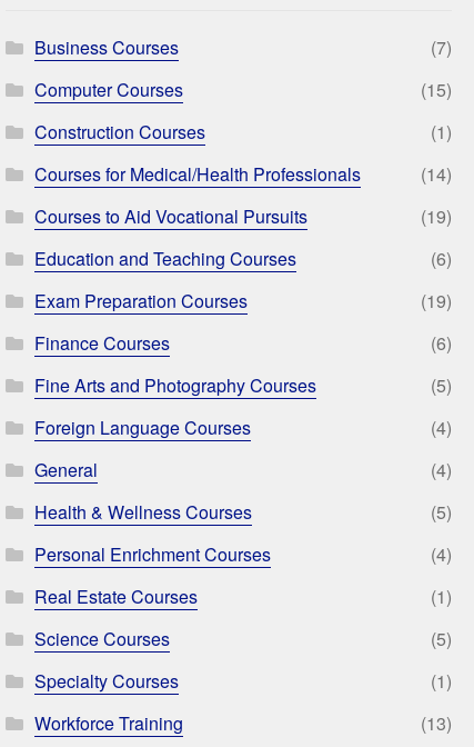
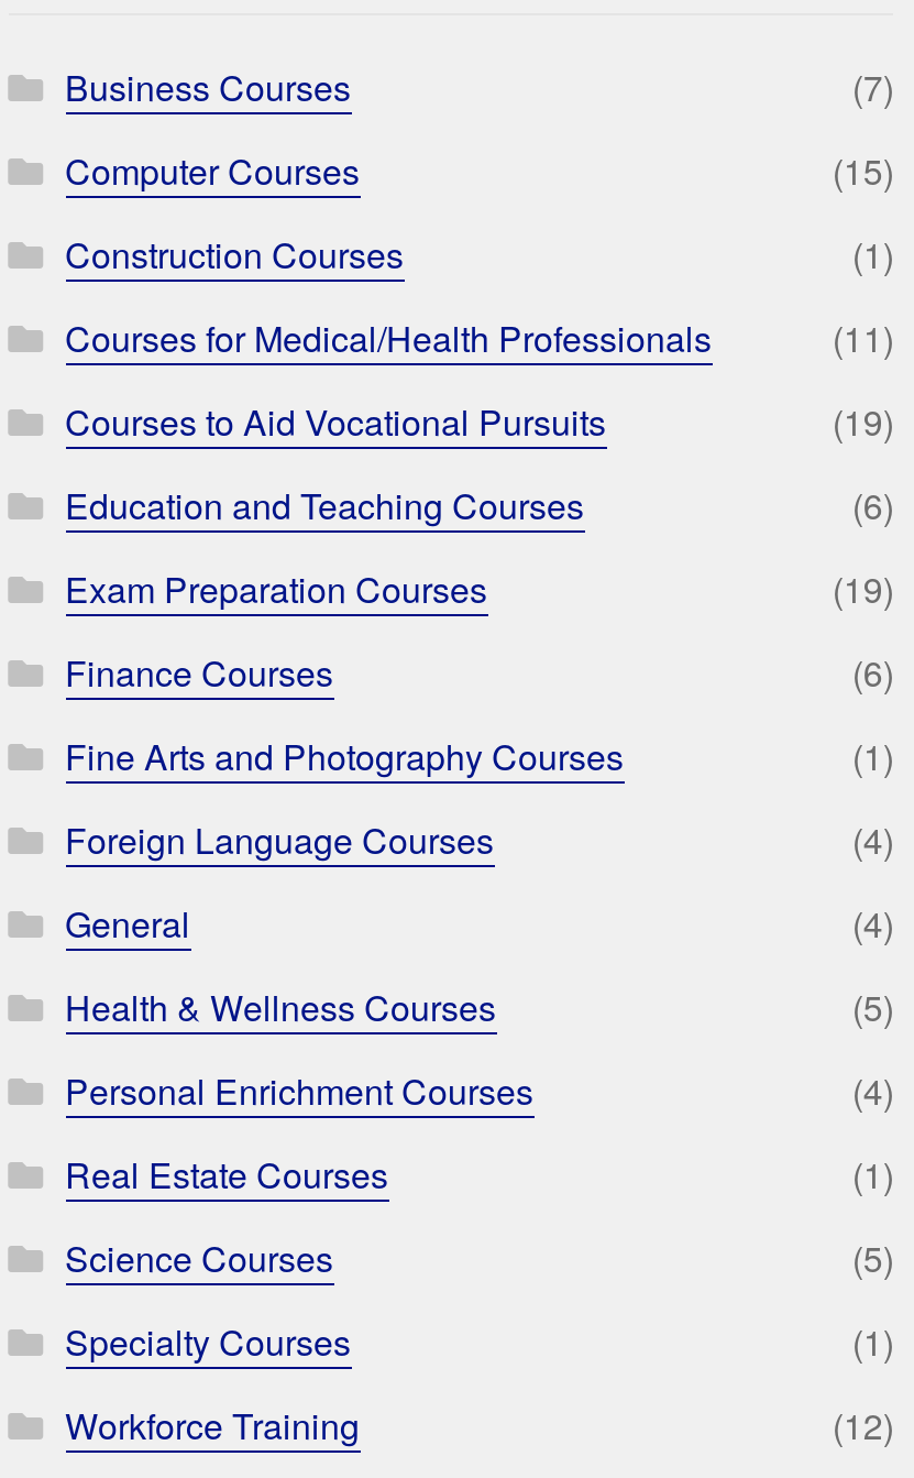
- (14)
+ (11)

- (5)
+ (1)

- (13)
+ (12)
